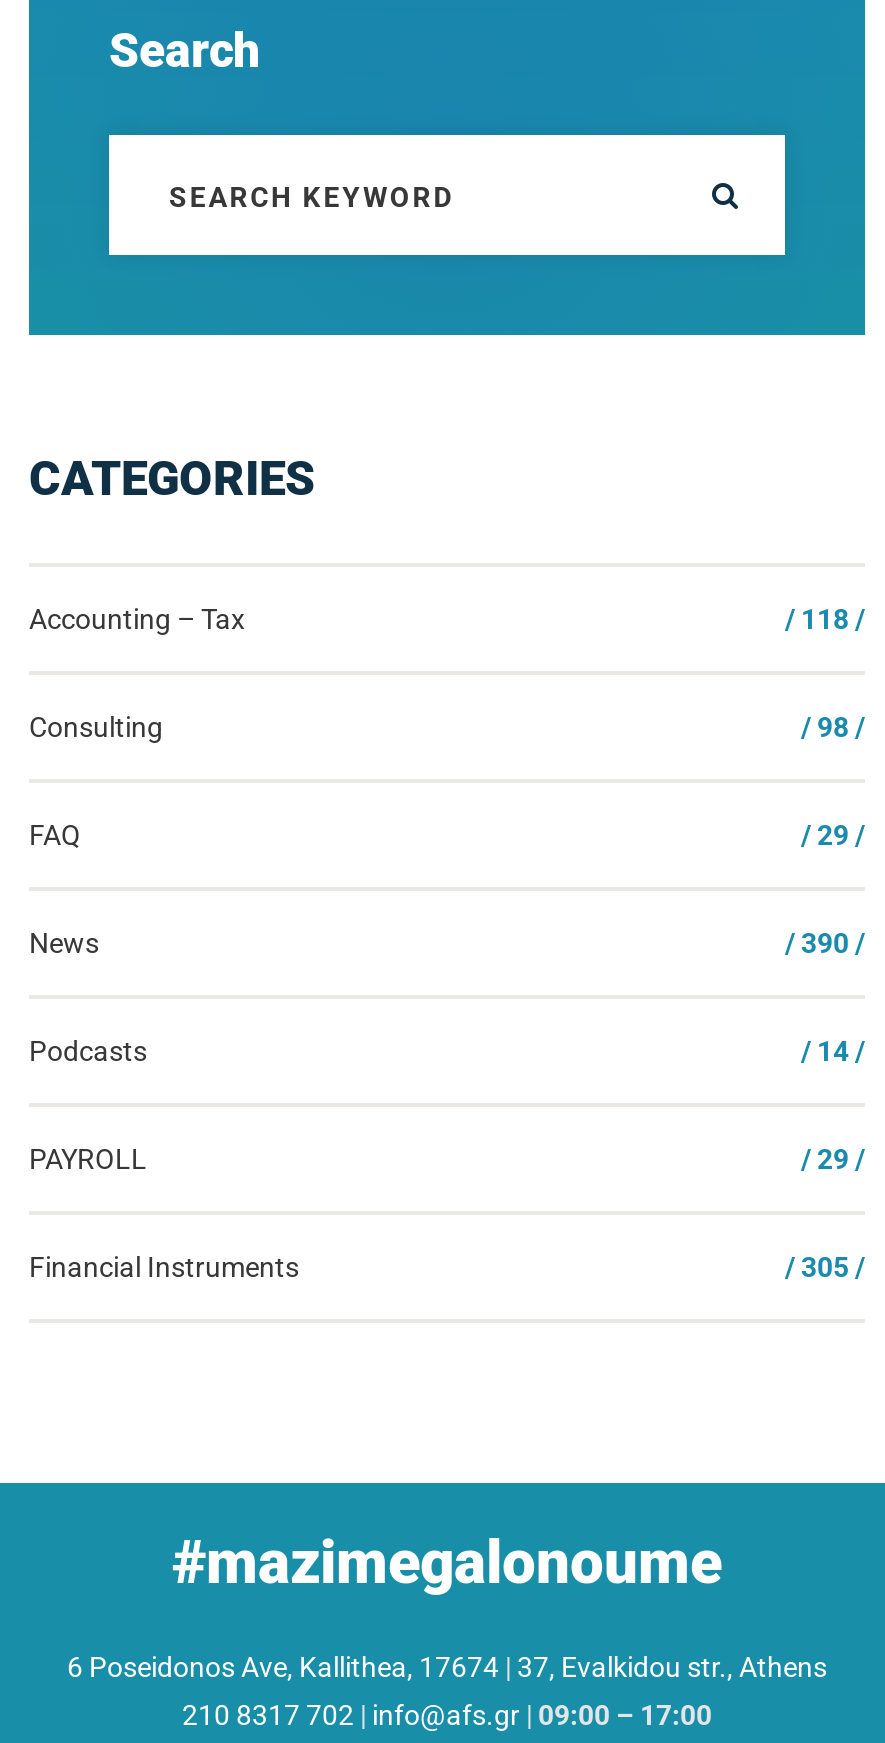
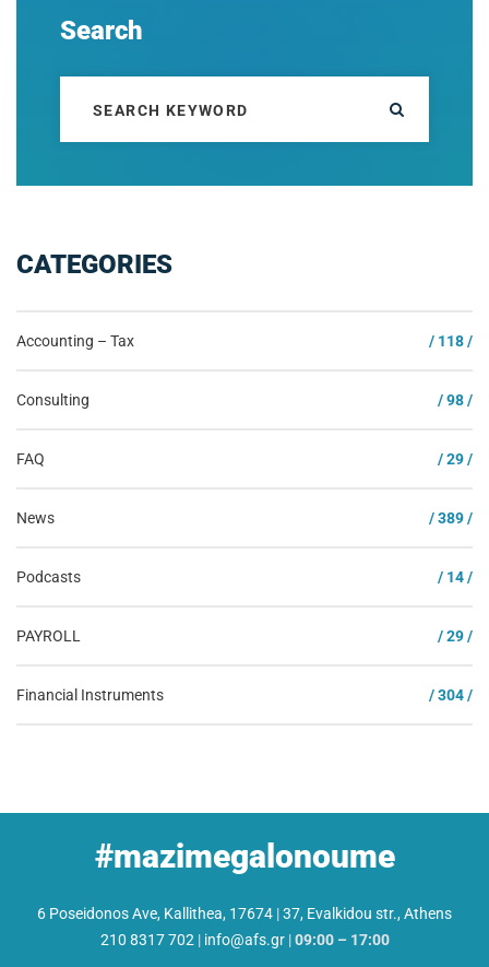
- / 390 /
+ / 389 /

- / 305 /
+ / 304 /
